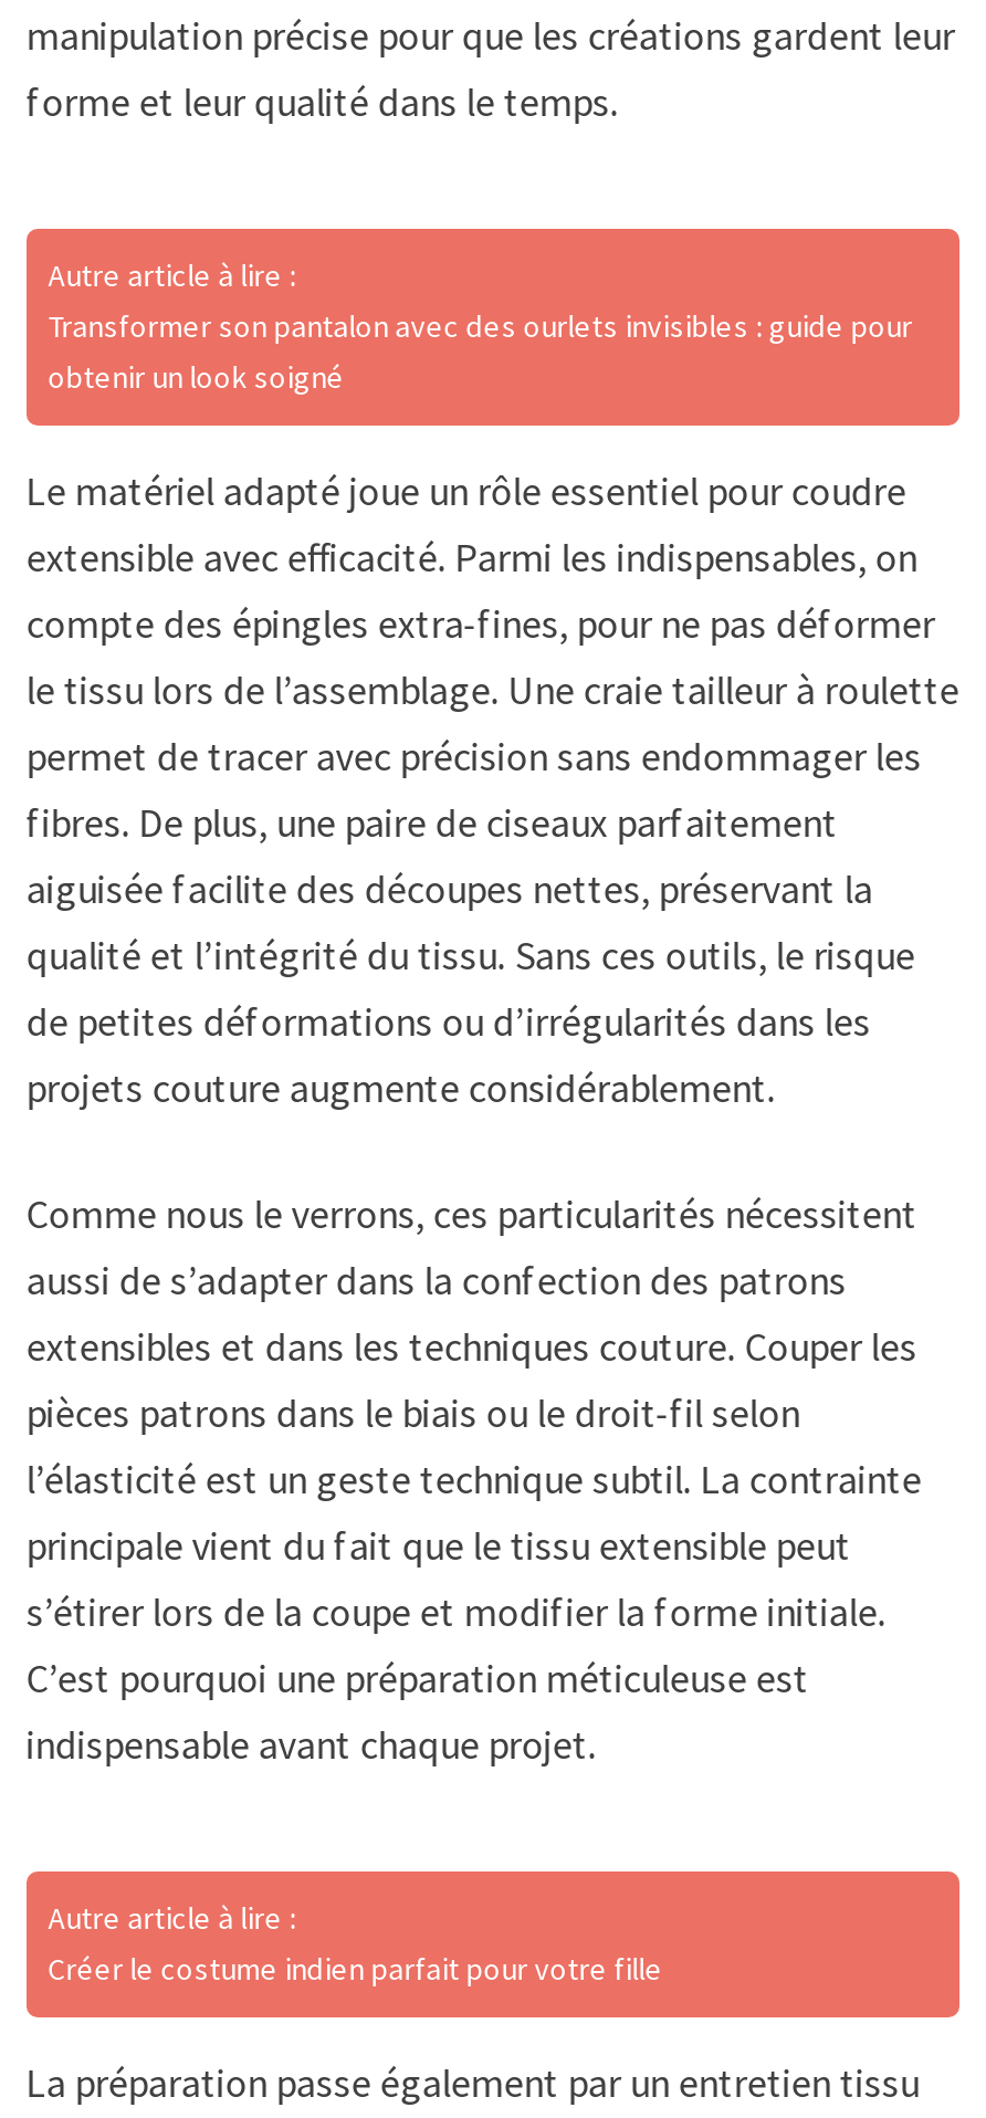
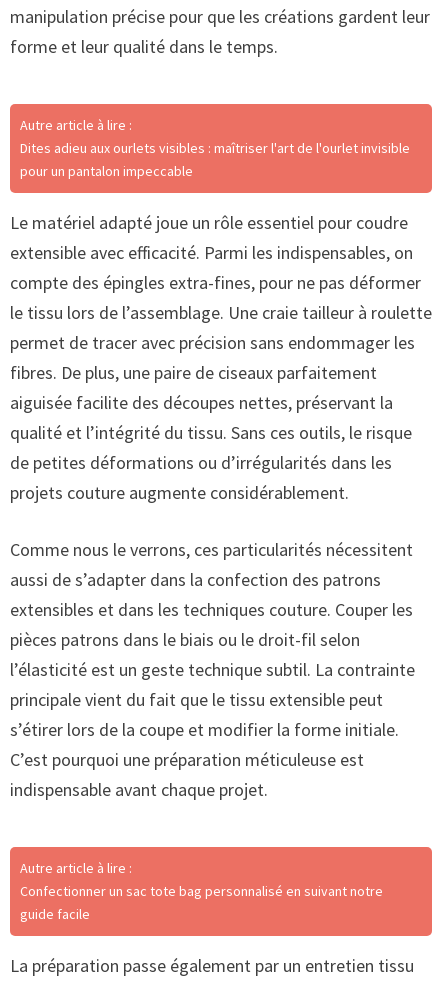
- Transformer son pantalon avec des ourlets invisibles : guide pour
- obtenir un look soigné
+ Dites adieu aux ourlets visibles : maîtriser l'art de l'ourlet invisible
+ pour un pantalon impeccable

- Créer le costume indien parfait pour votre fille
+ Confectionner un sac tote bag personnalisé en suivant notre
+ guide facile
